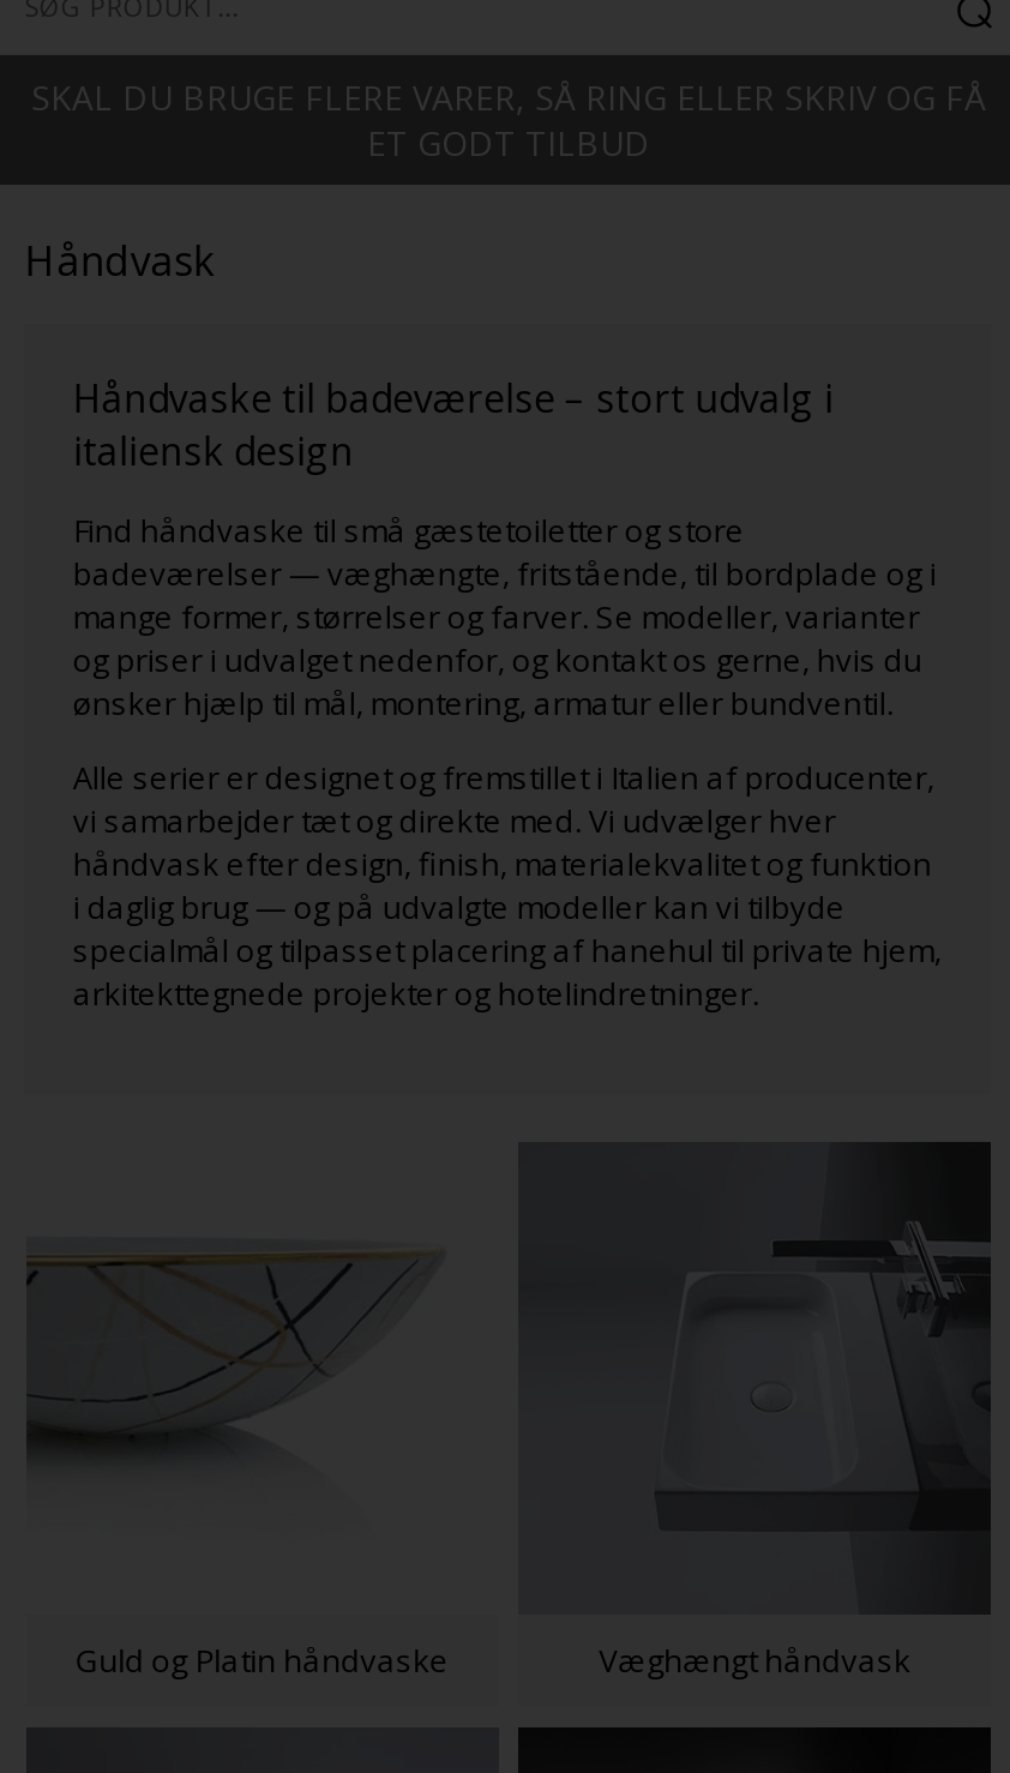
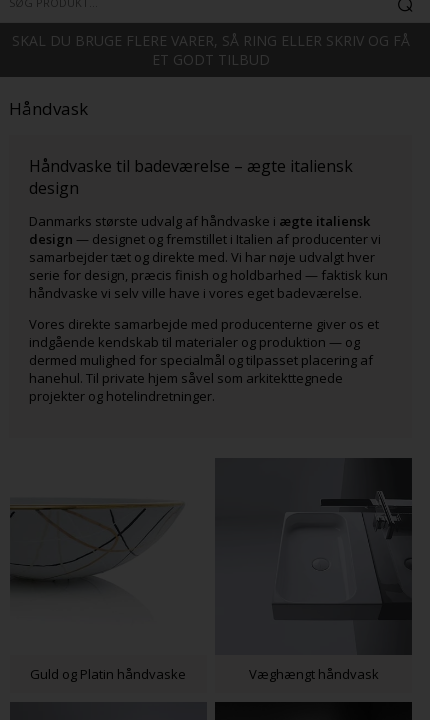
- Håndvaske til badeværelse – stort udvalg i
- italiensk design
+ Håndvaske til badeværelse – ægte italiensk
+ design

- Find håndvaske til små gæstetoiletter og store
- badeværelser — væghængte, fritstående, til bordplade og i
- mange former, størrelser og farver. Se modeller, varianter
- og priser i udvalget nedenfor, og kontakt os gerne, hvis du
- ønsker hjælp til mål, montering, armatur eller bundventil.
+ Danmarks største udvalg af håndvaske i ægte italiensk
+ design — designet og fremstillet i Italien af producenter vi
+ samarbejder tæt og direkte med. Vi har nøje udvalgt hver
+ serie for design, præcis finish og holdbarhed — faktisk kun
+ håndvaske vi selv ville have i vores eget badeværelse.

- Alle serier er designet og fremstillet i Italien af producenter,
- vi samarbejder tæt og direkte med. Vi udvælger hver
- håndvask efter design, finish, materialekvalitet og funktion
- i daglig brug — og på udvalgte modeller kan vi tilbyde
- specialmål og tilpasset placering af hanehul til private hjem,
- arkitekttegnede projekter og hotelindretninger.
+ Vores direkte samarbejde med producenterne giver os et
+ indgående kendskab til materialer og produktion — og
+ dermed mulighed for specialmål og tilpasset placering af
+ hanehul. Til private hjem såvel som arkitekttegnede
+ projekter og hotelindretninger.
